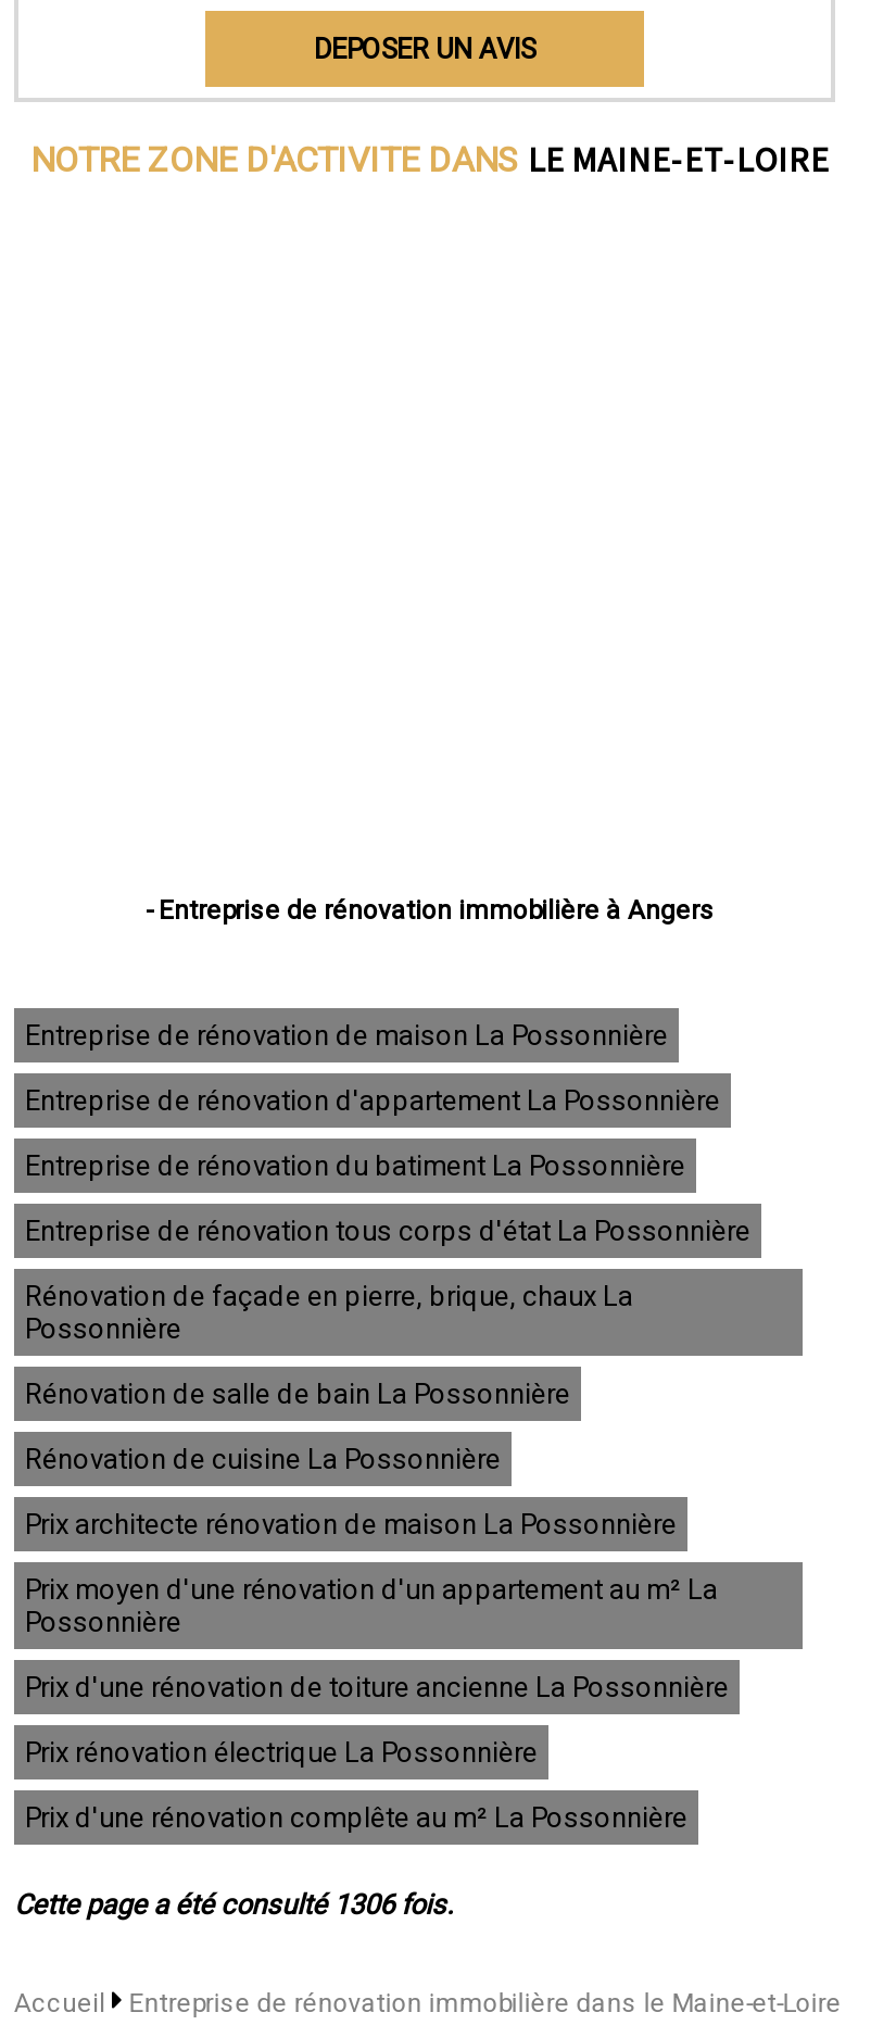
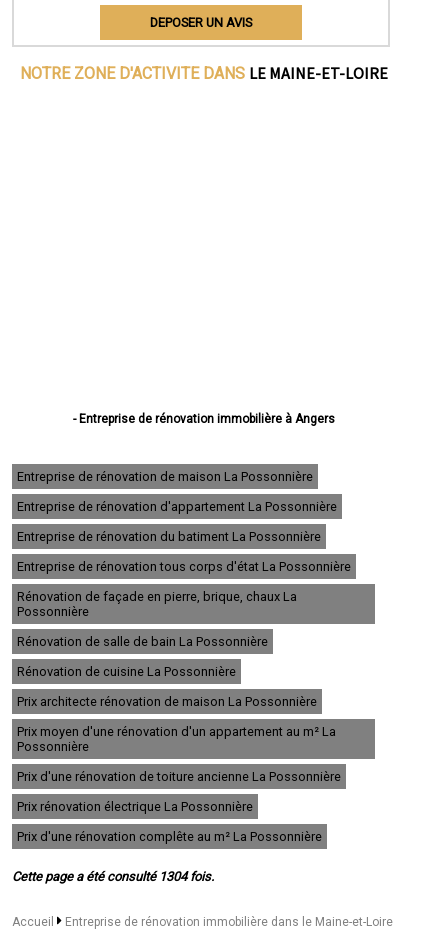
- Cette page a été consulté 1306 fois.
+ Cette page a été consulté 1304 fois.
